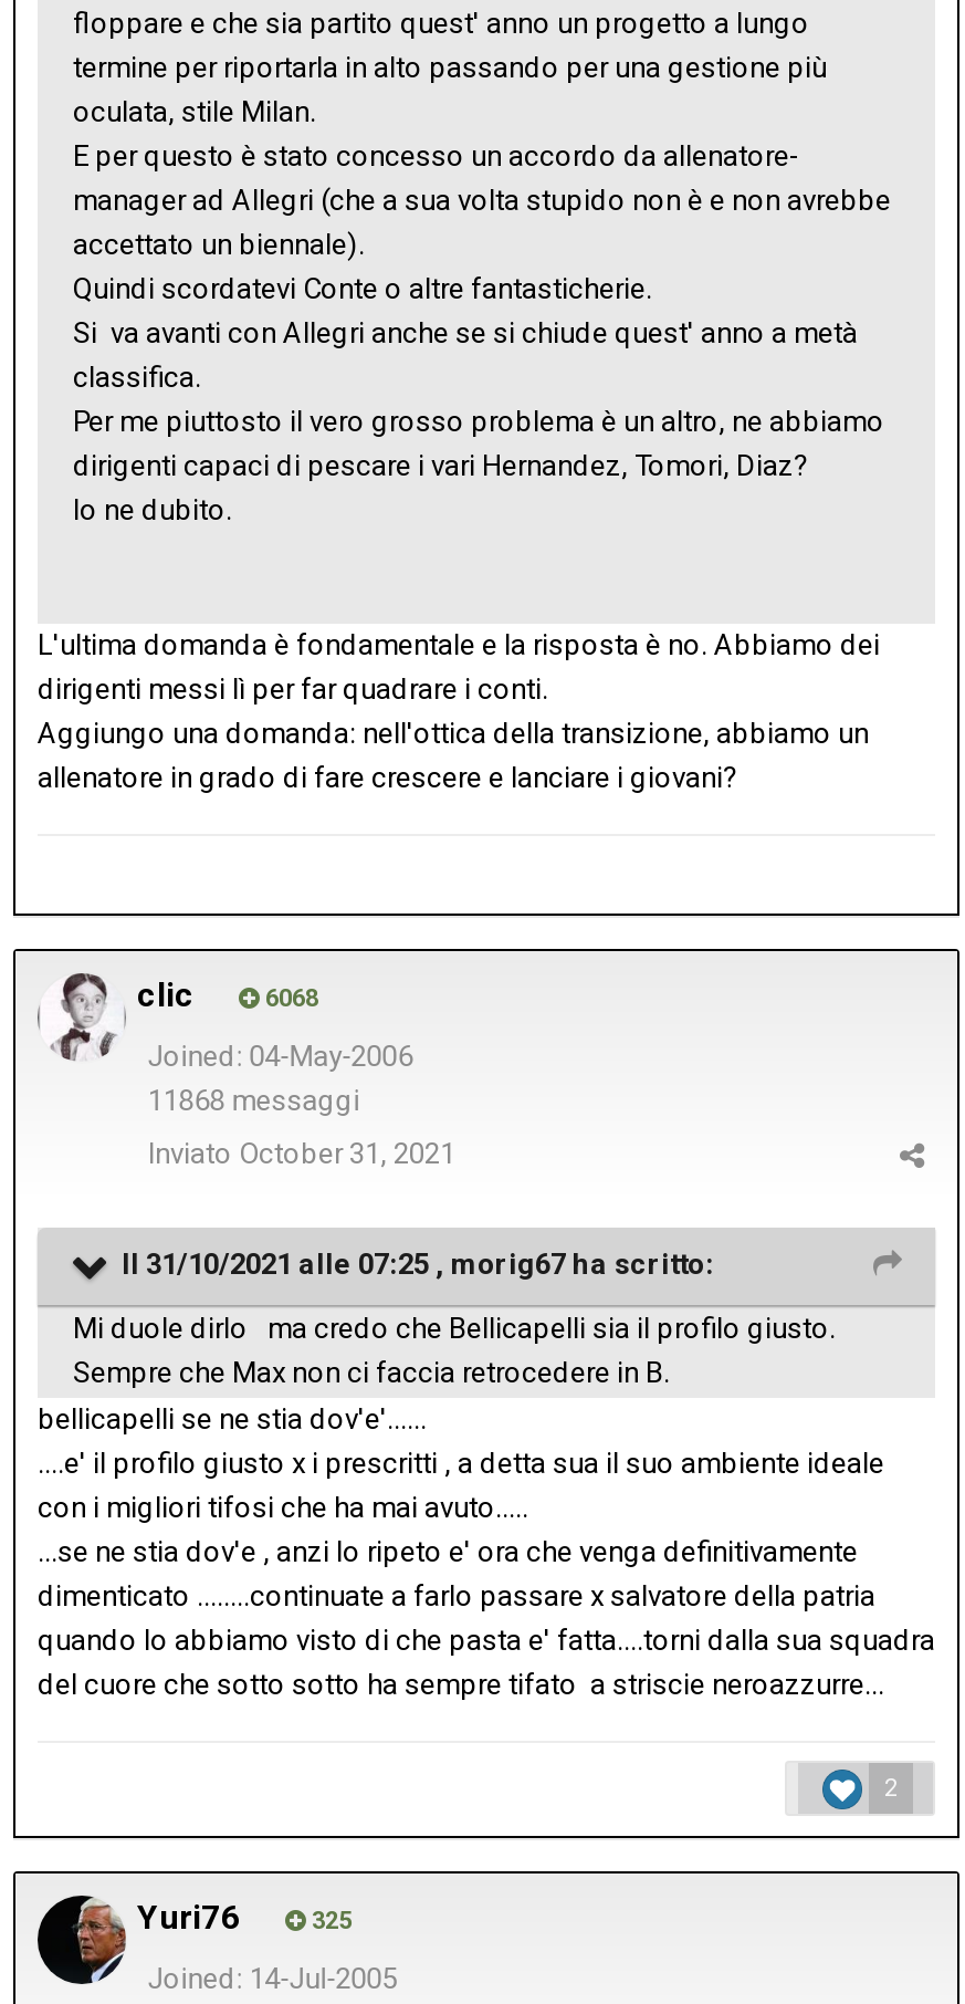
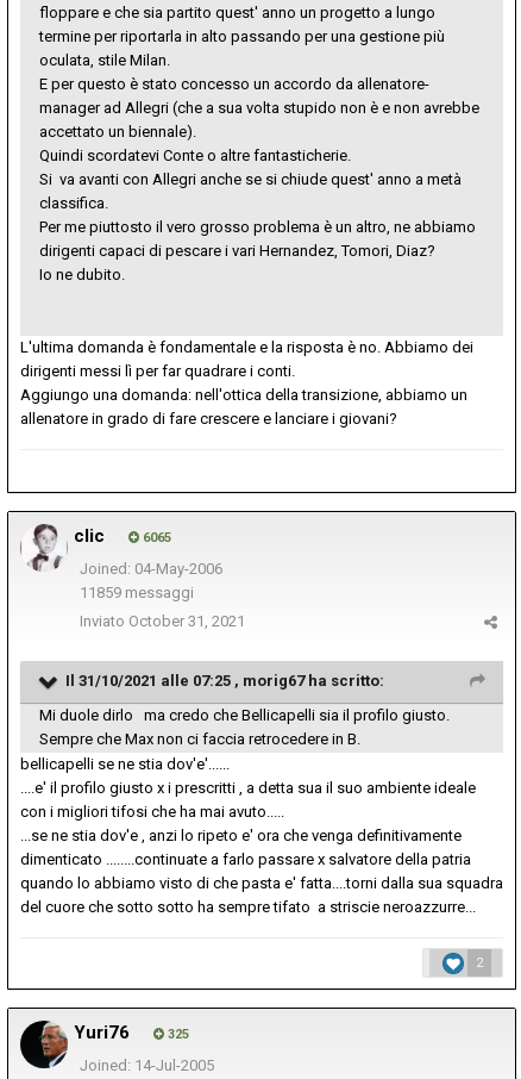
- 6068
+ 6065

- 11868 messaggi
+ 11859 messaggi
